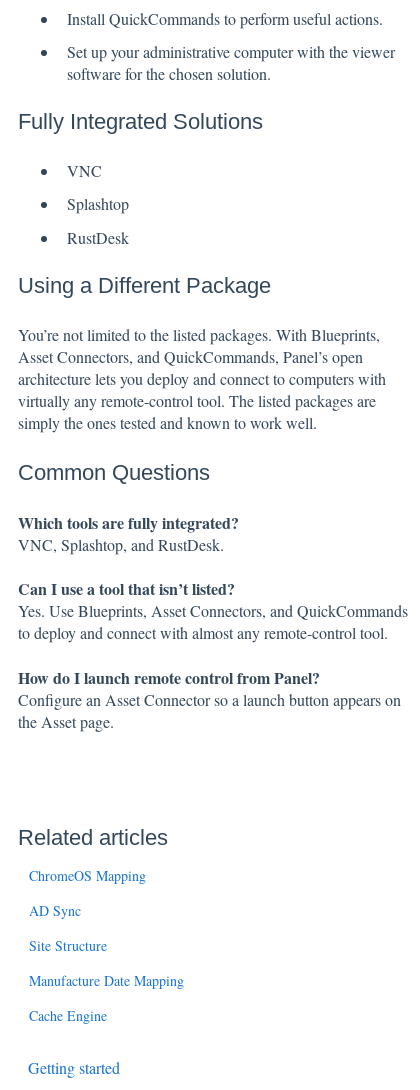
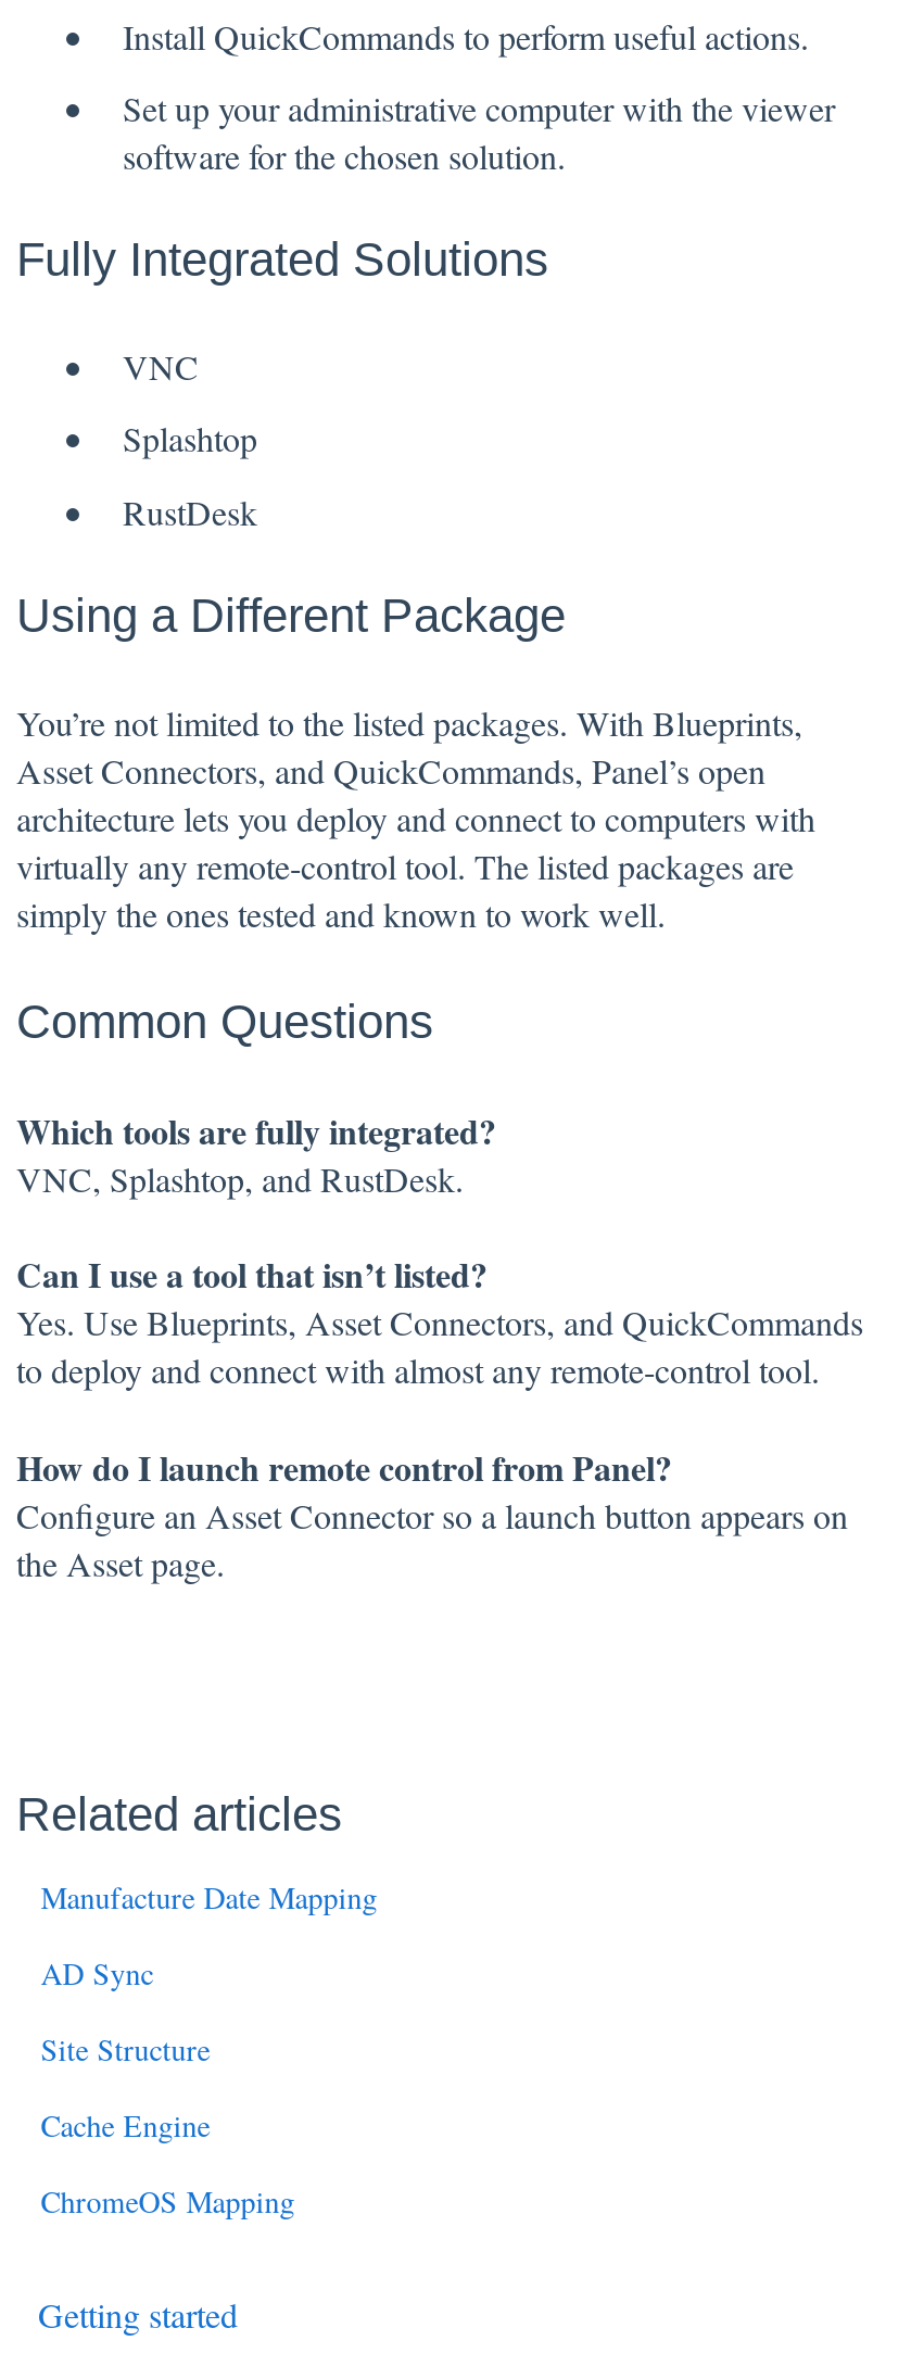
moved down: ChromeOS Mapping

moved up: Manufacture Date Mapping

moved up: Cache Engine
